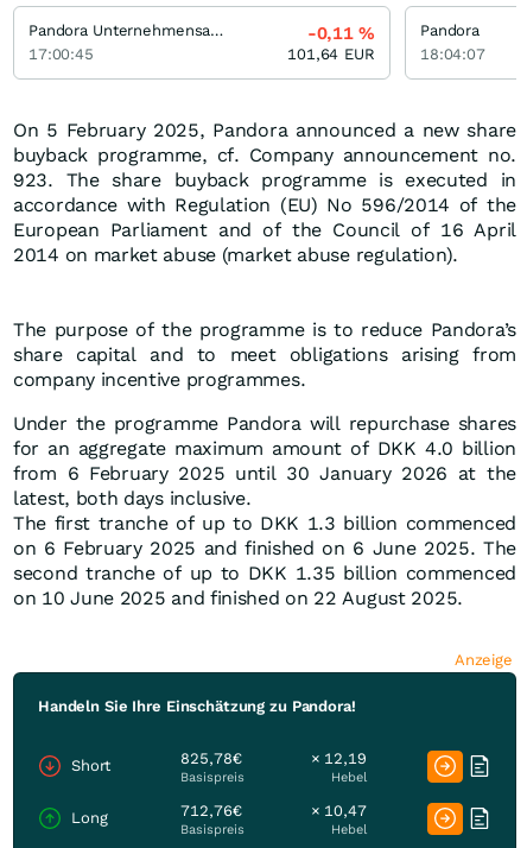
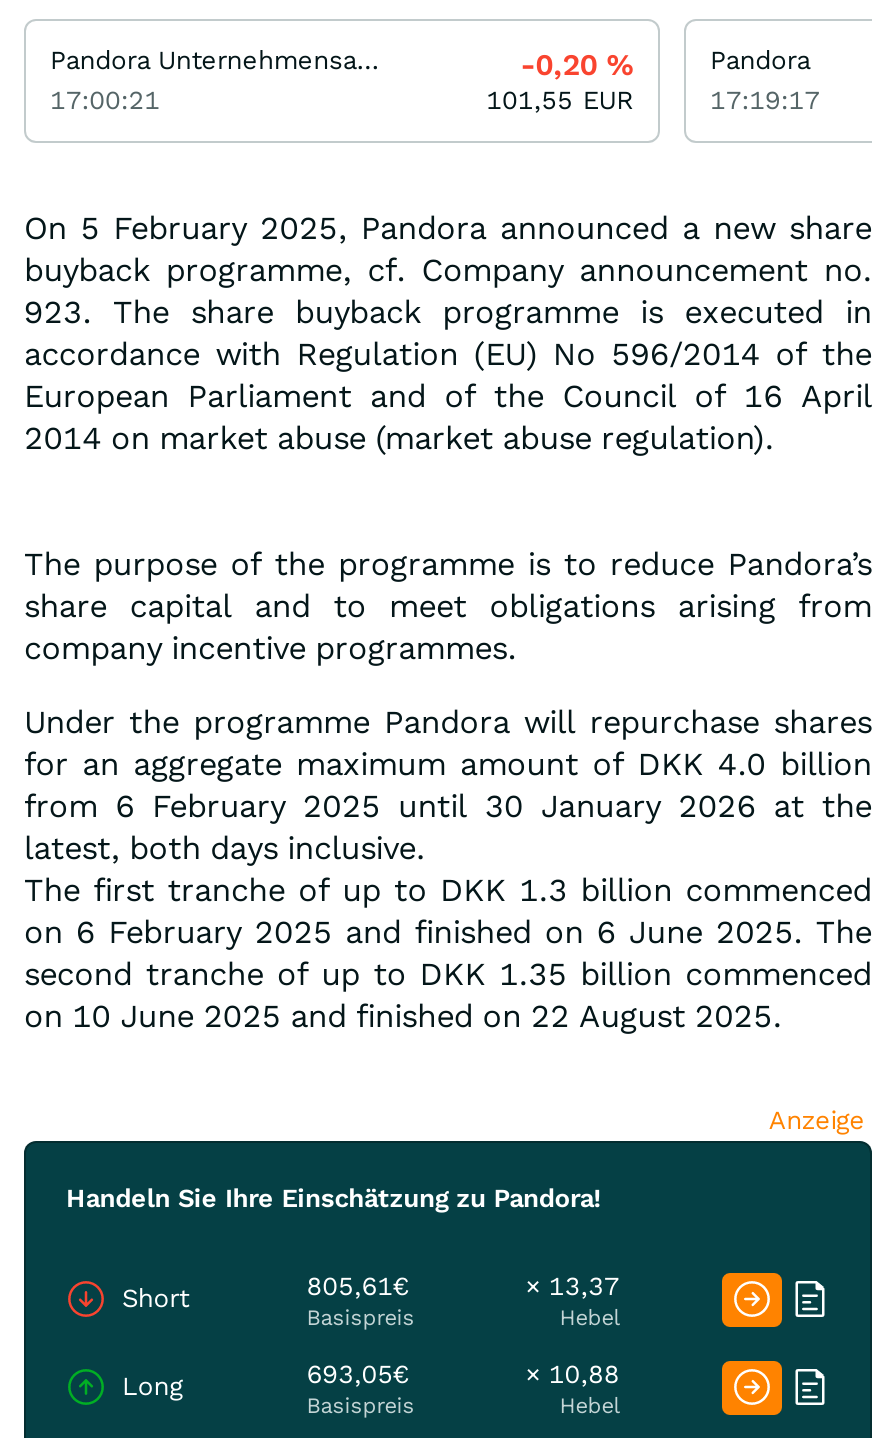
- -0,11%
+ -0,20%

- 17:00:45
+ 17:00:21

- 101,64 EUR
+ 101,55 EUR

- 18:04:07
+ 17:19:17

- 825,78€
+ 805,61€

- × 12,19
+ × 13,37

- 712,76€
+ 693,05€

- × 10,47
+ × 10,88
